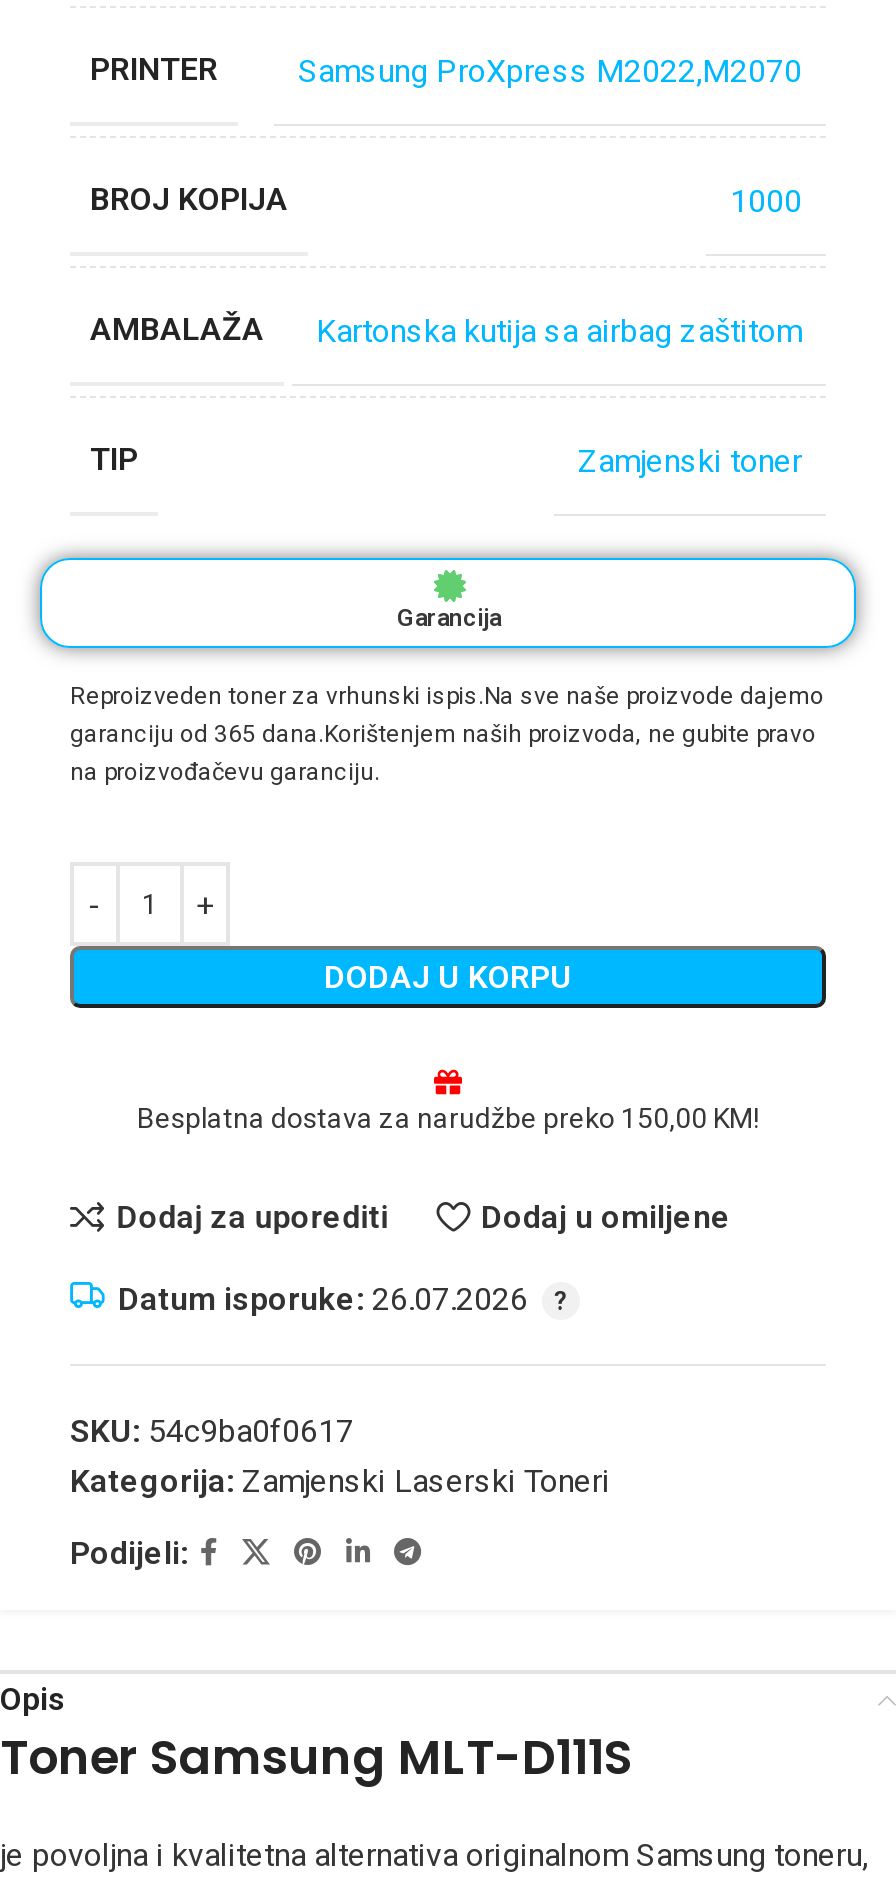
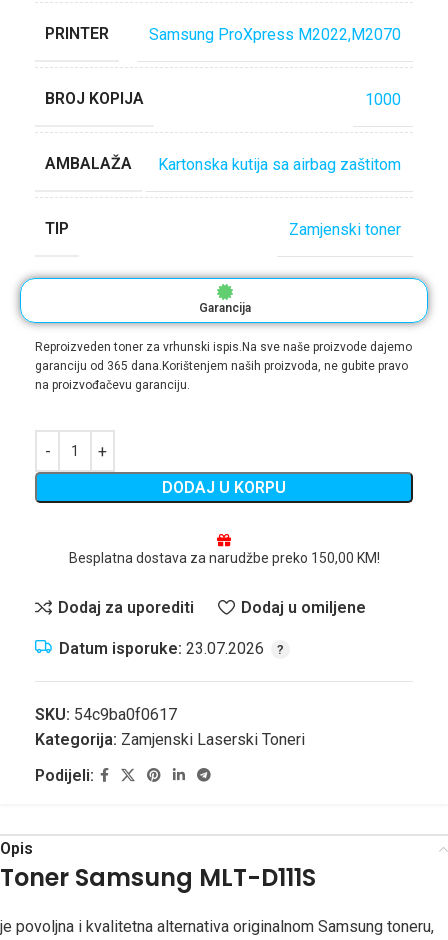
- Datum isporuke: 26.07.2026
+ Datum isporuke: 23.07.2026
